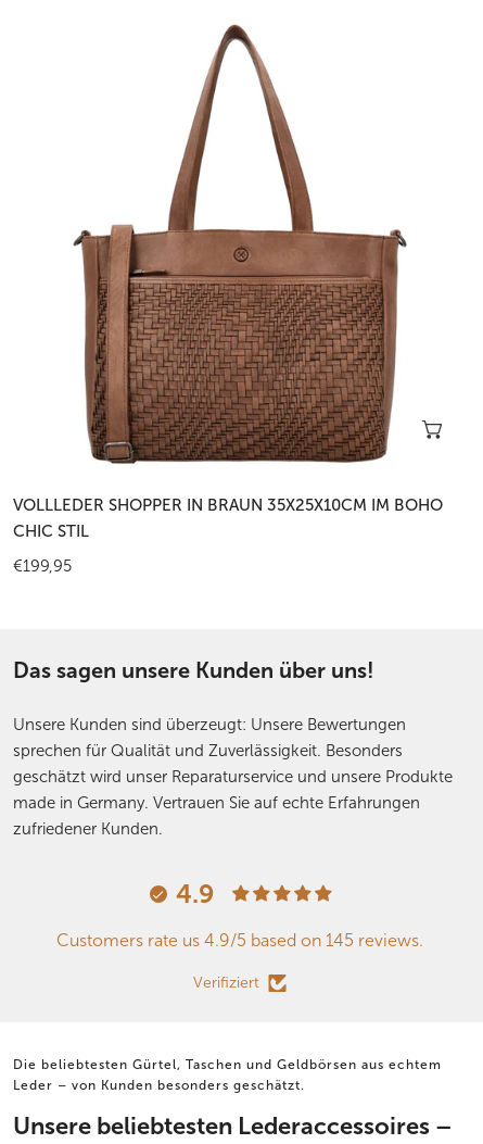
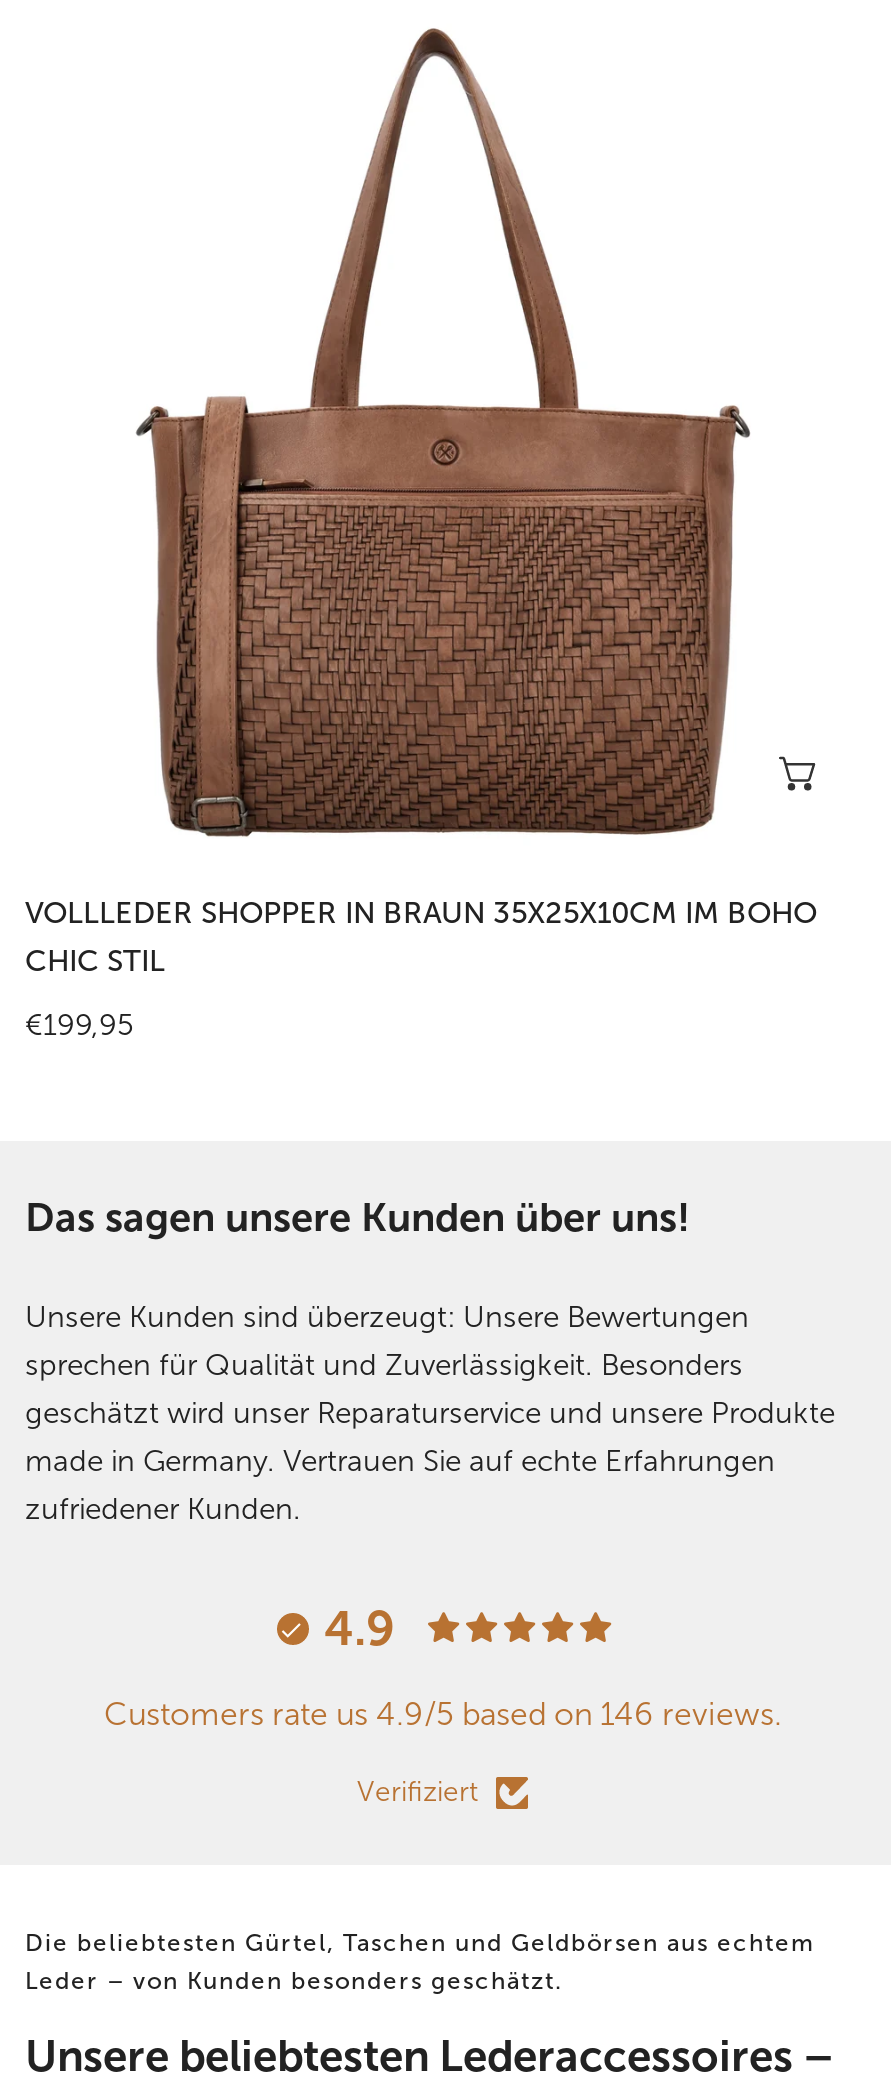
- Customers rate us 4.9/5 based on 145 reviews.
+ Customers rate us 4.9/5 based on 146 reviews.
